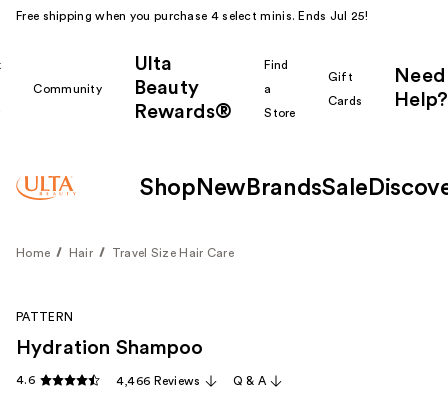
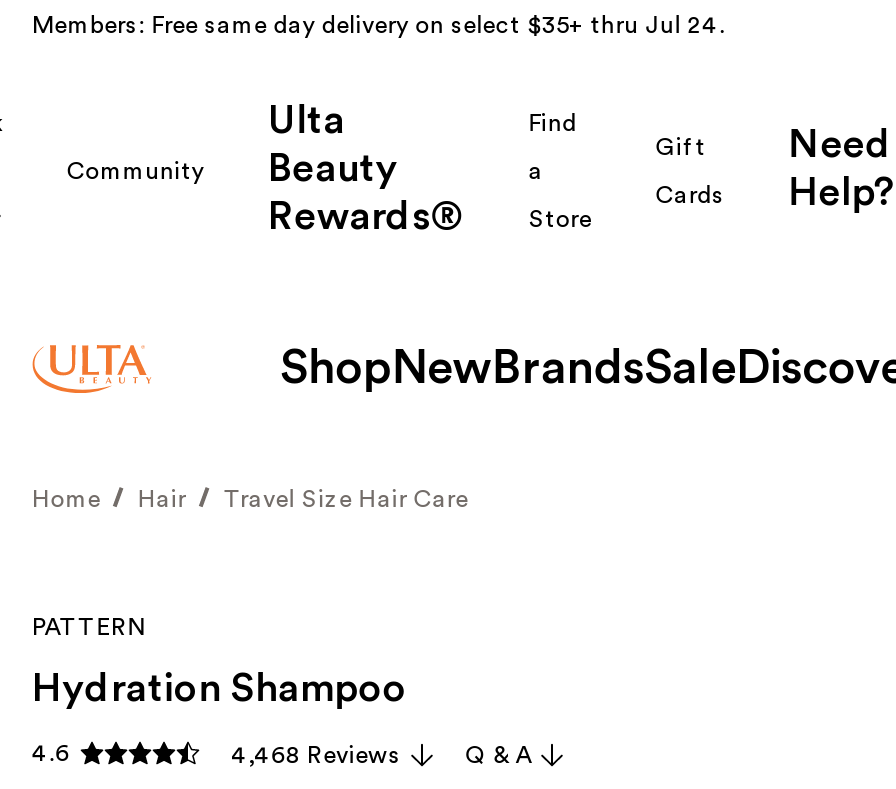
- Free shipping when you purchase 4 select minis. Ends Jul 25!
+ Members: Free same day delivery on select $35+ thru Jul 24.

- 4,466 Reviews
+ 4,468 Reviews
